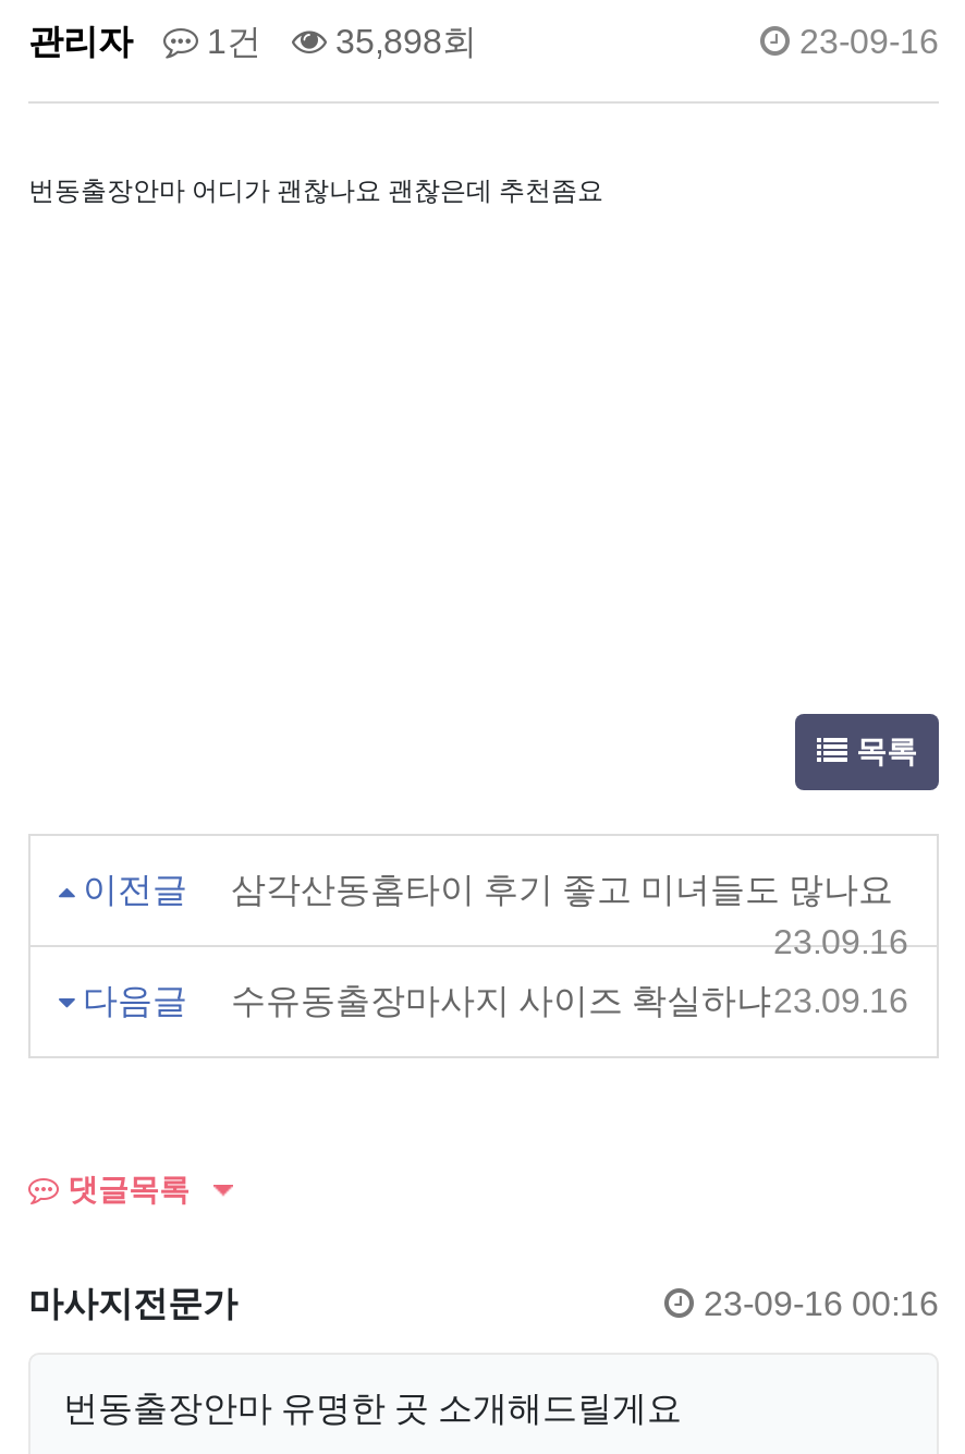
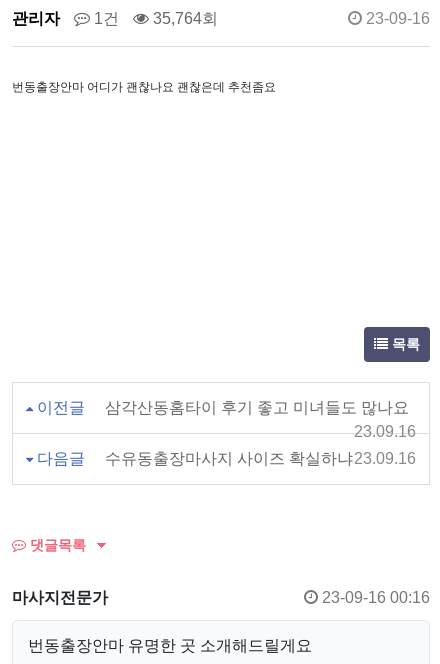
- 관리자 1건 35,898회
+ 관리자 1건 35,764회
